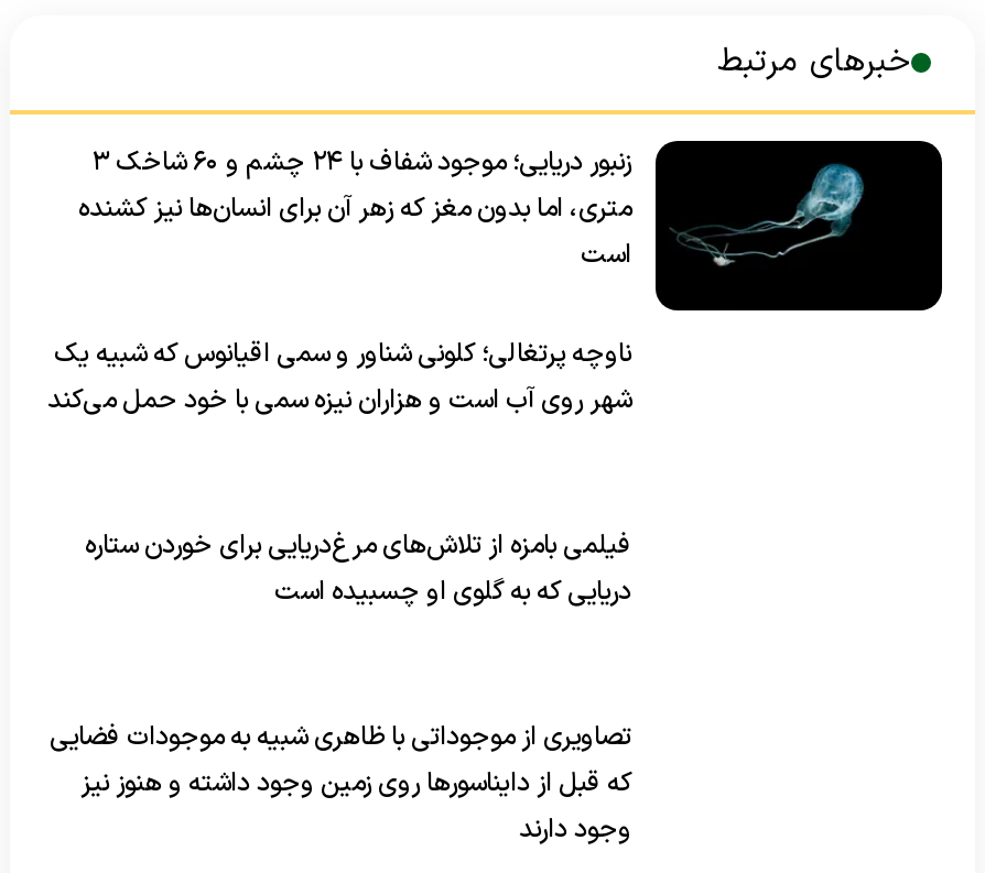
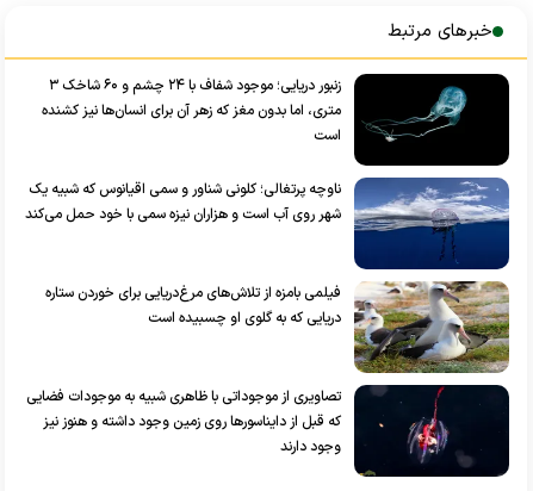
+ [image]

+ [image]

+ [image]
